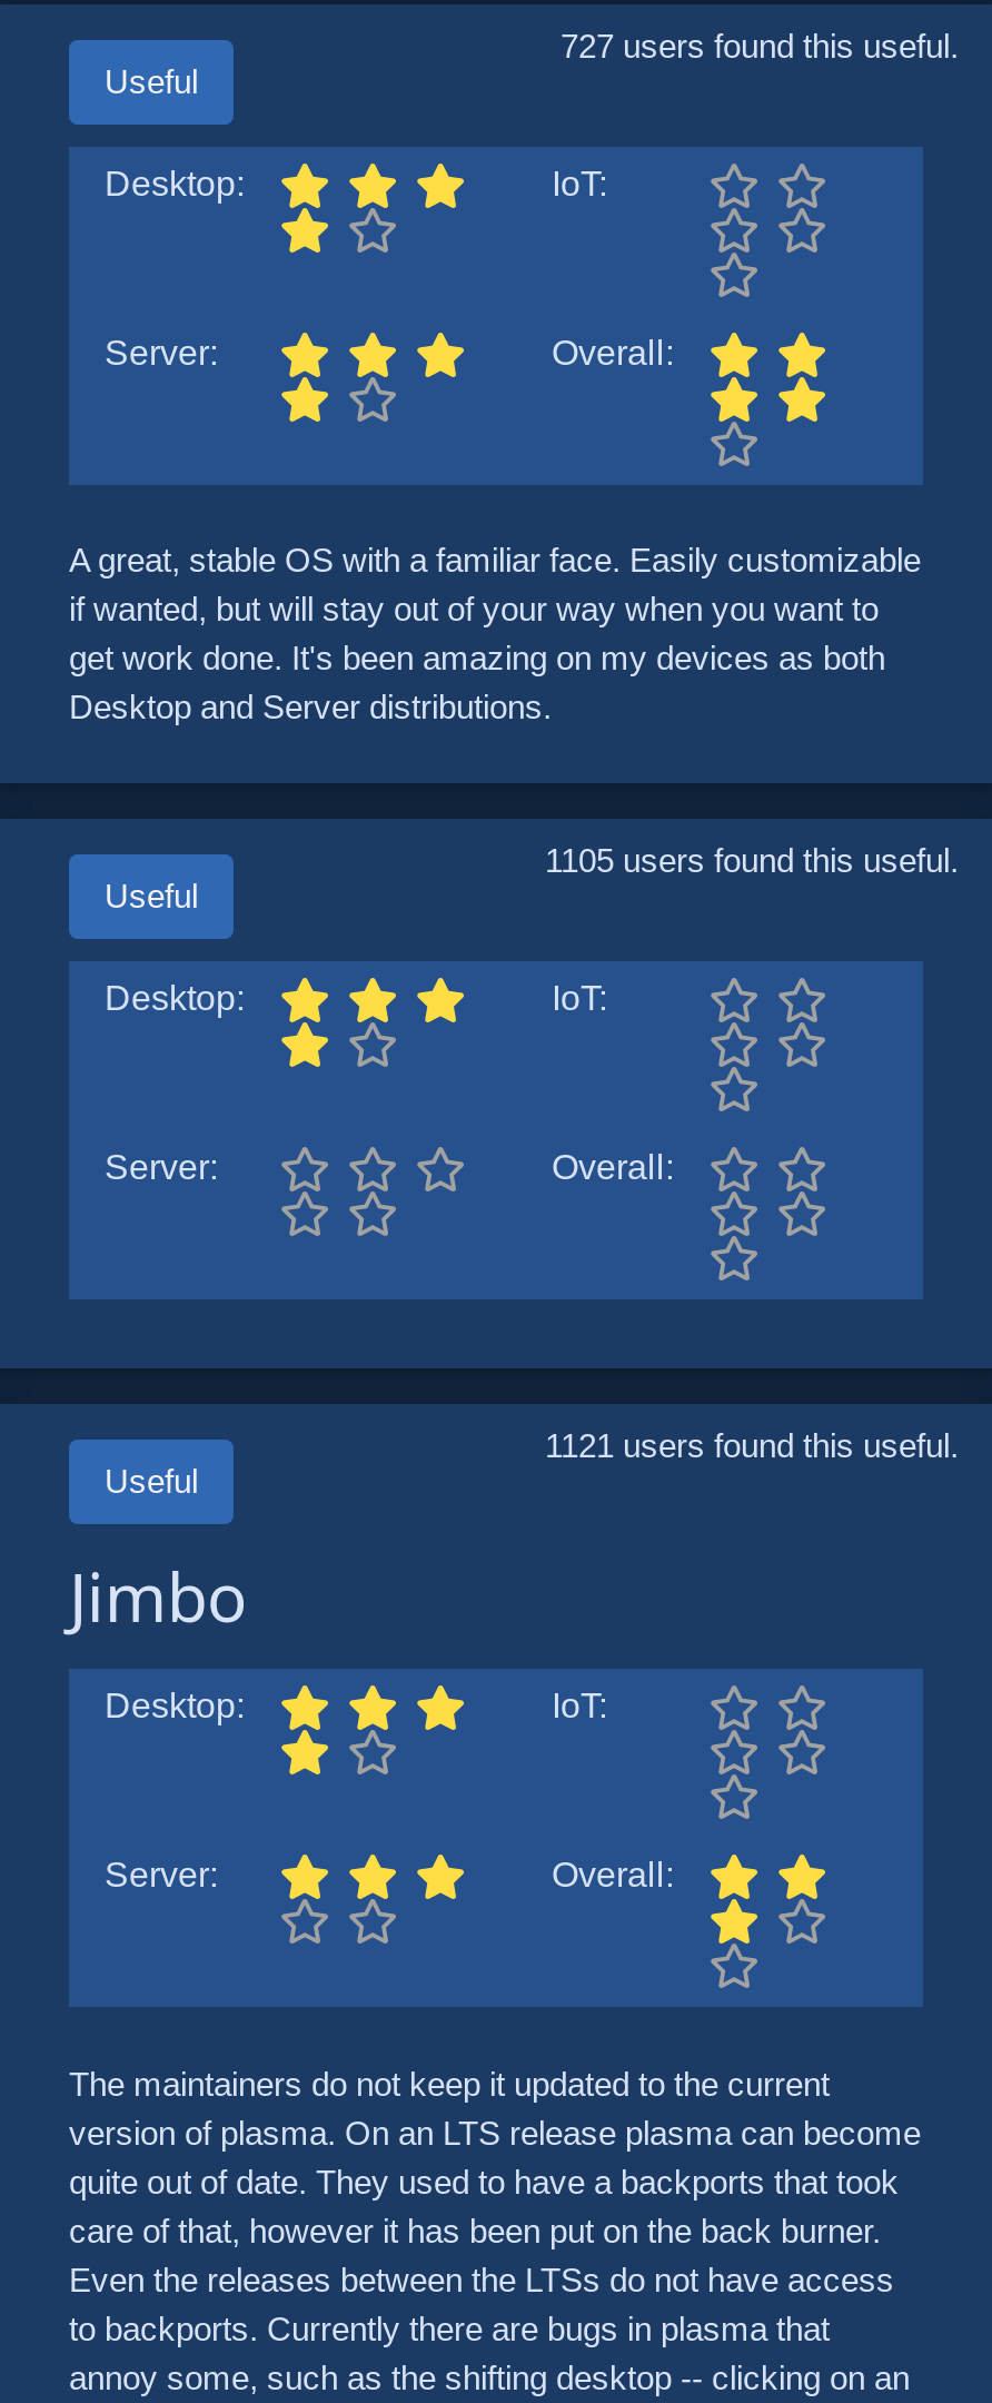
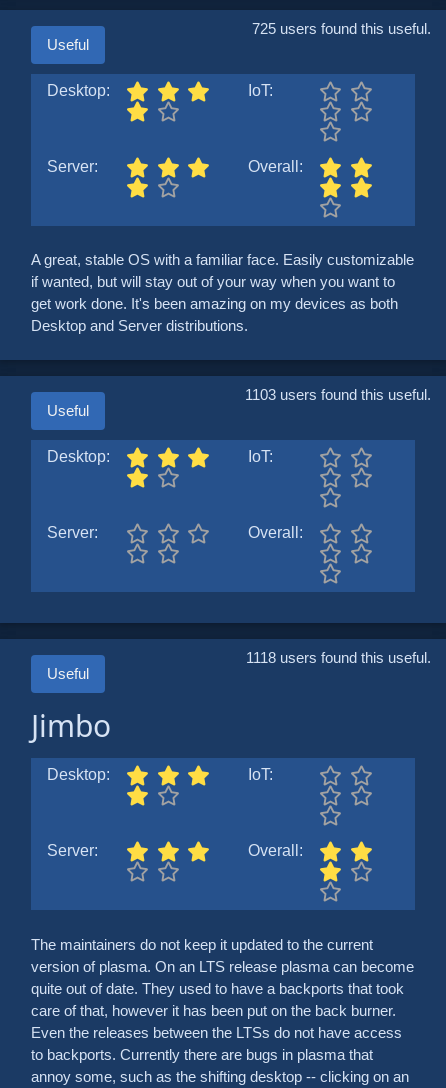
- 727 users found this useful.
+ 725 users found this useful.

- 1105 users found this useful.
+ 1103 users found this useful.

- 1121 users found this useful.
+ 1118 users found this useful.
